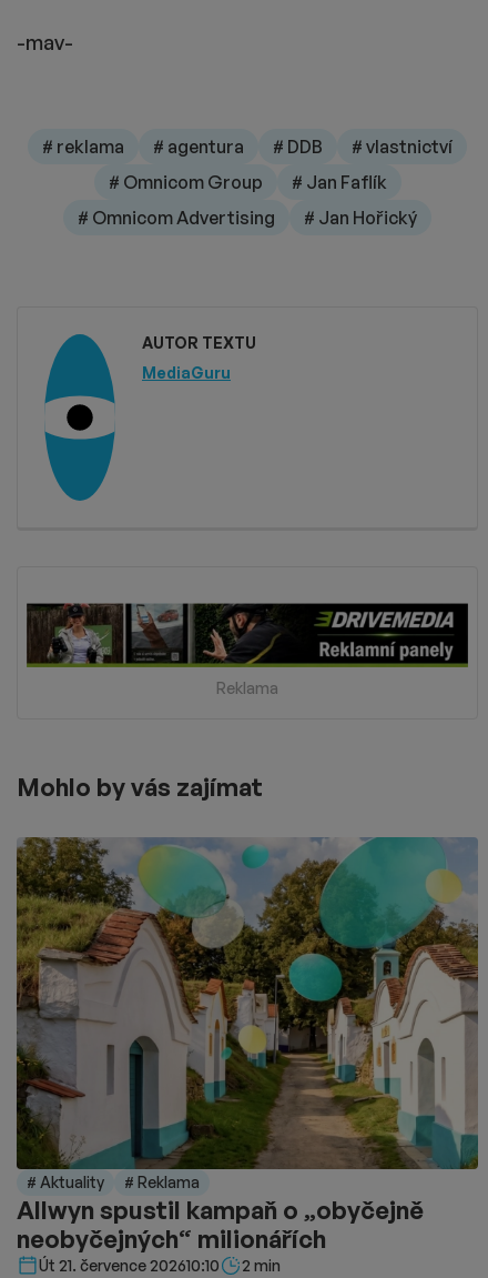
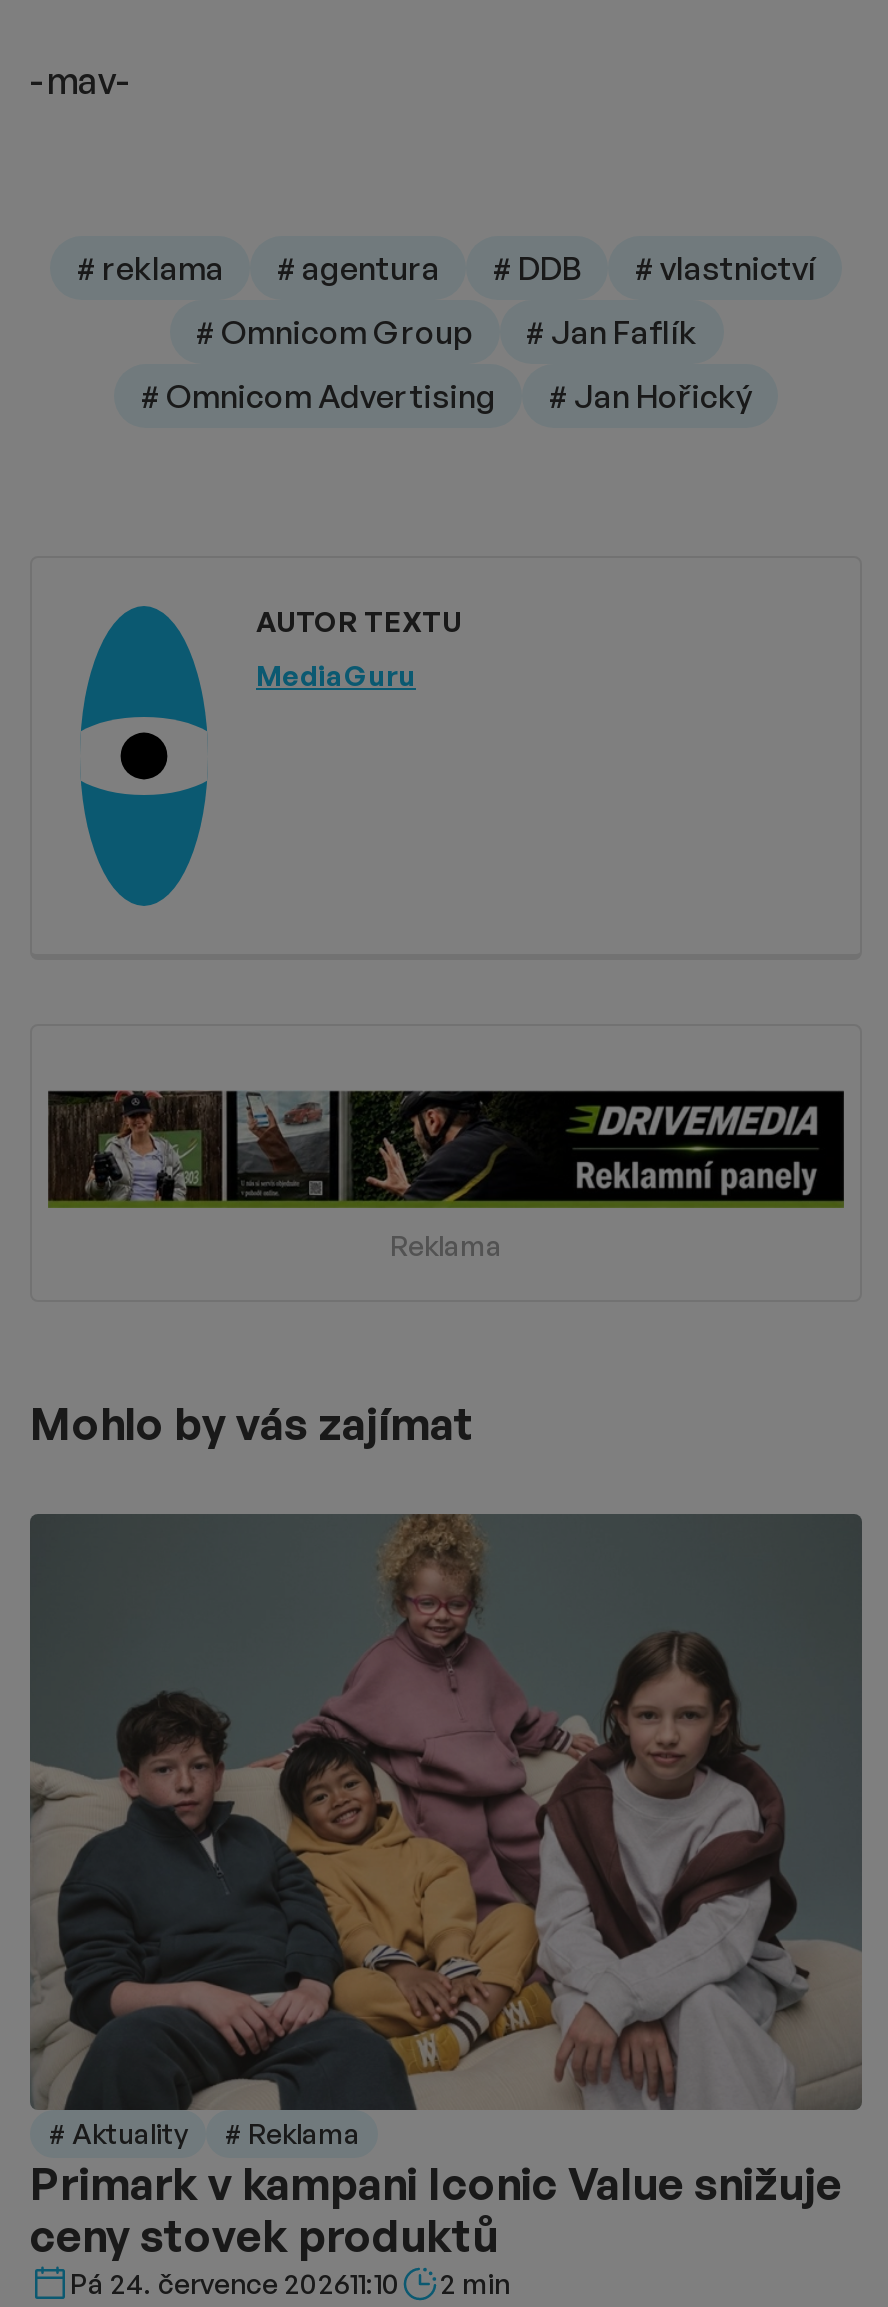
- [image]
- Allwyn spustil kampaň o „obyčejně
- neobyčejných“ milionářích
- Út 21. července 202610:10
+ [image]
+ Primark v kampani Iconic Value snižuje
+ ceny stovek produktů
+ Pá 24. července 202611:10
